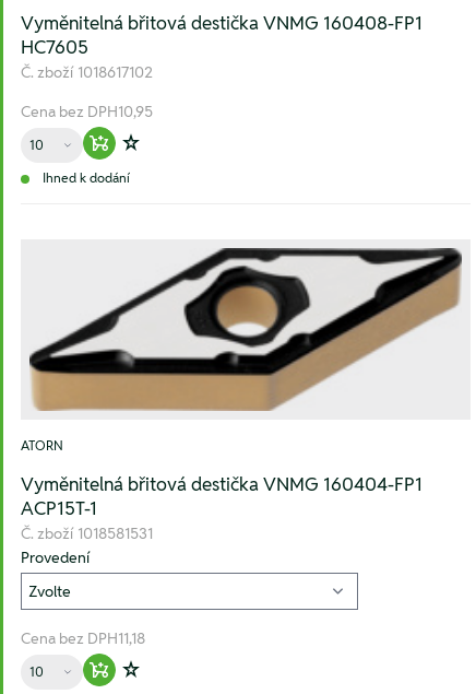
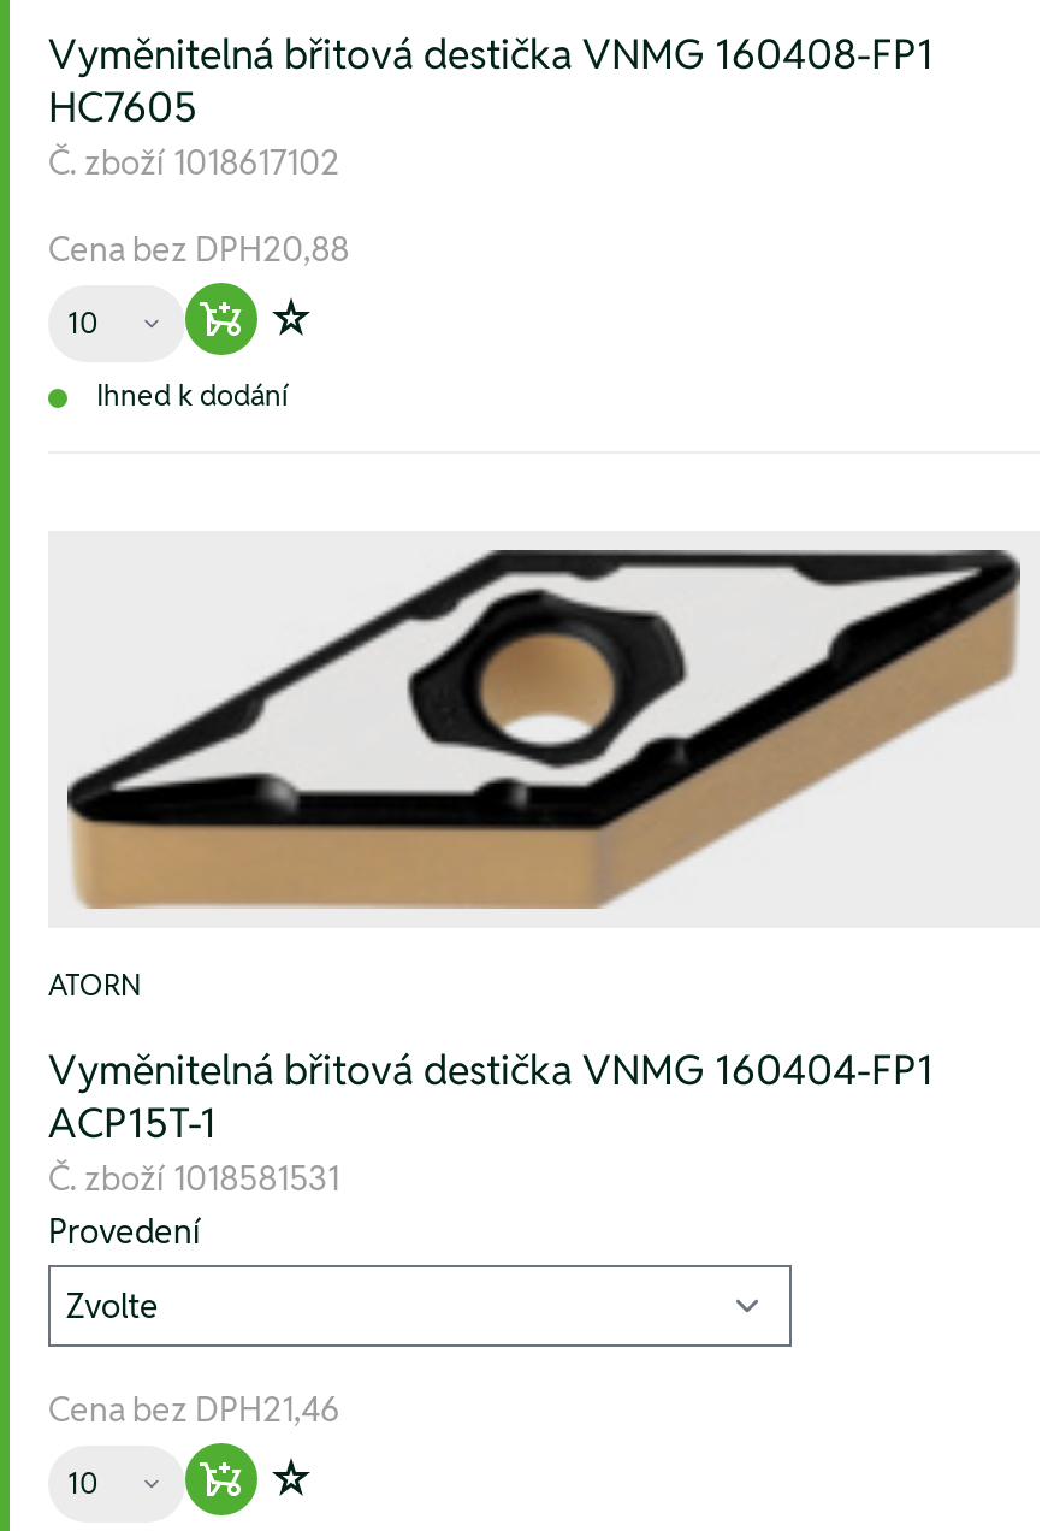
- Cena bez DPH10,95
+ Cena bez DPH20,88

- Cena bez DPH11,18
+ Cena bez DPH21,46
